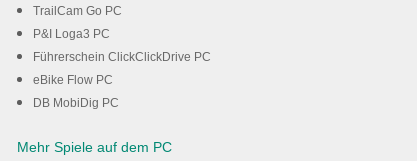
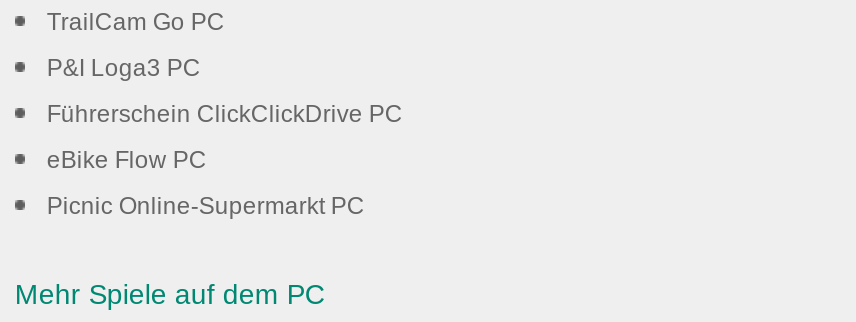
- DB MobiDig PC
+ Picnic Online-Supermarkt PC
